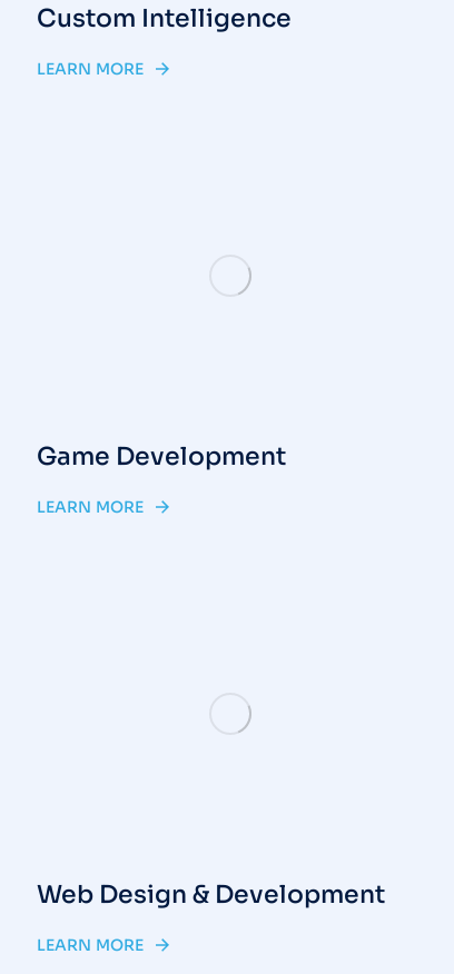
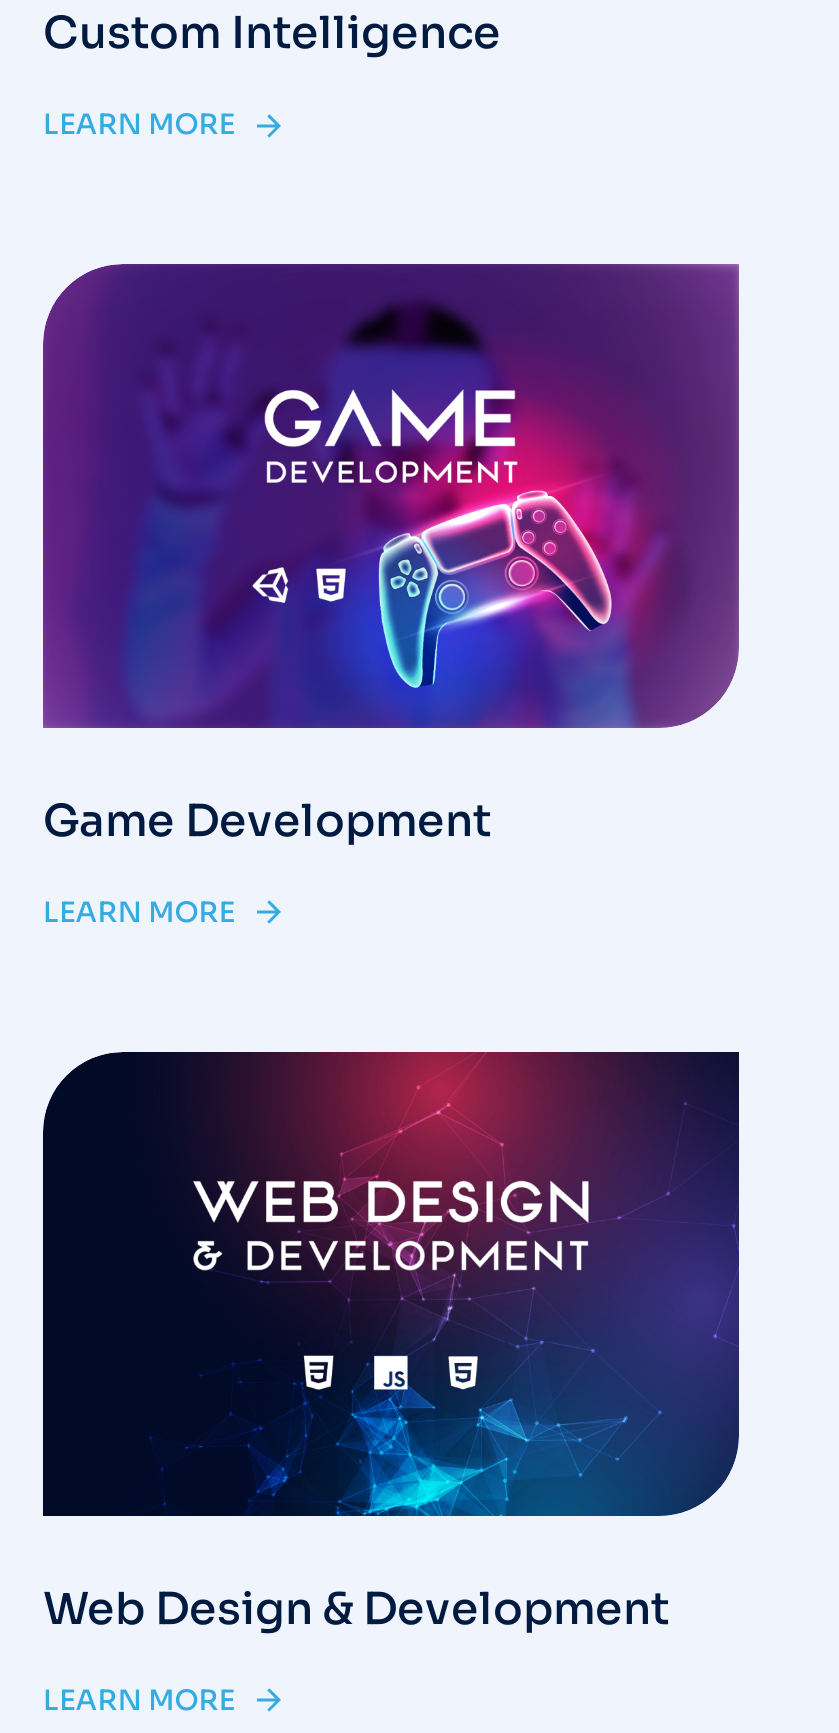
+ [image]

+ [image]
